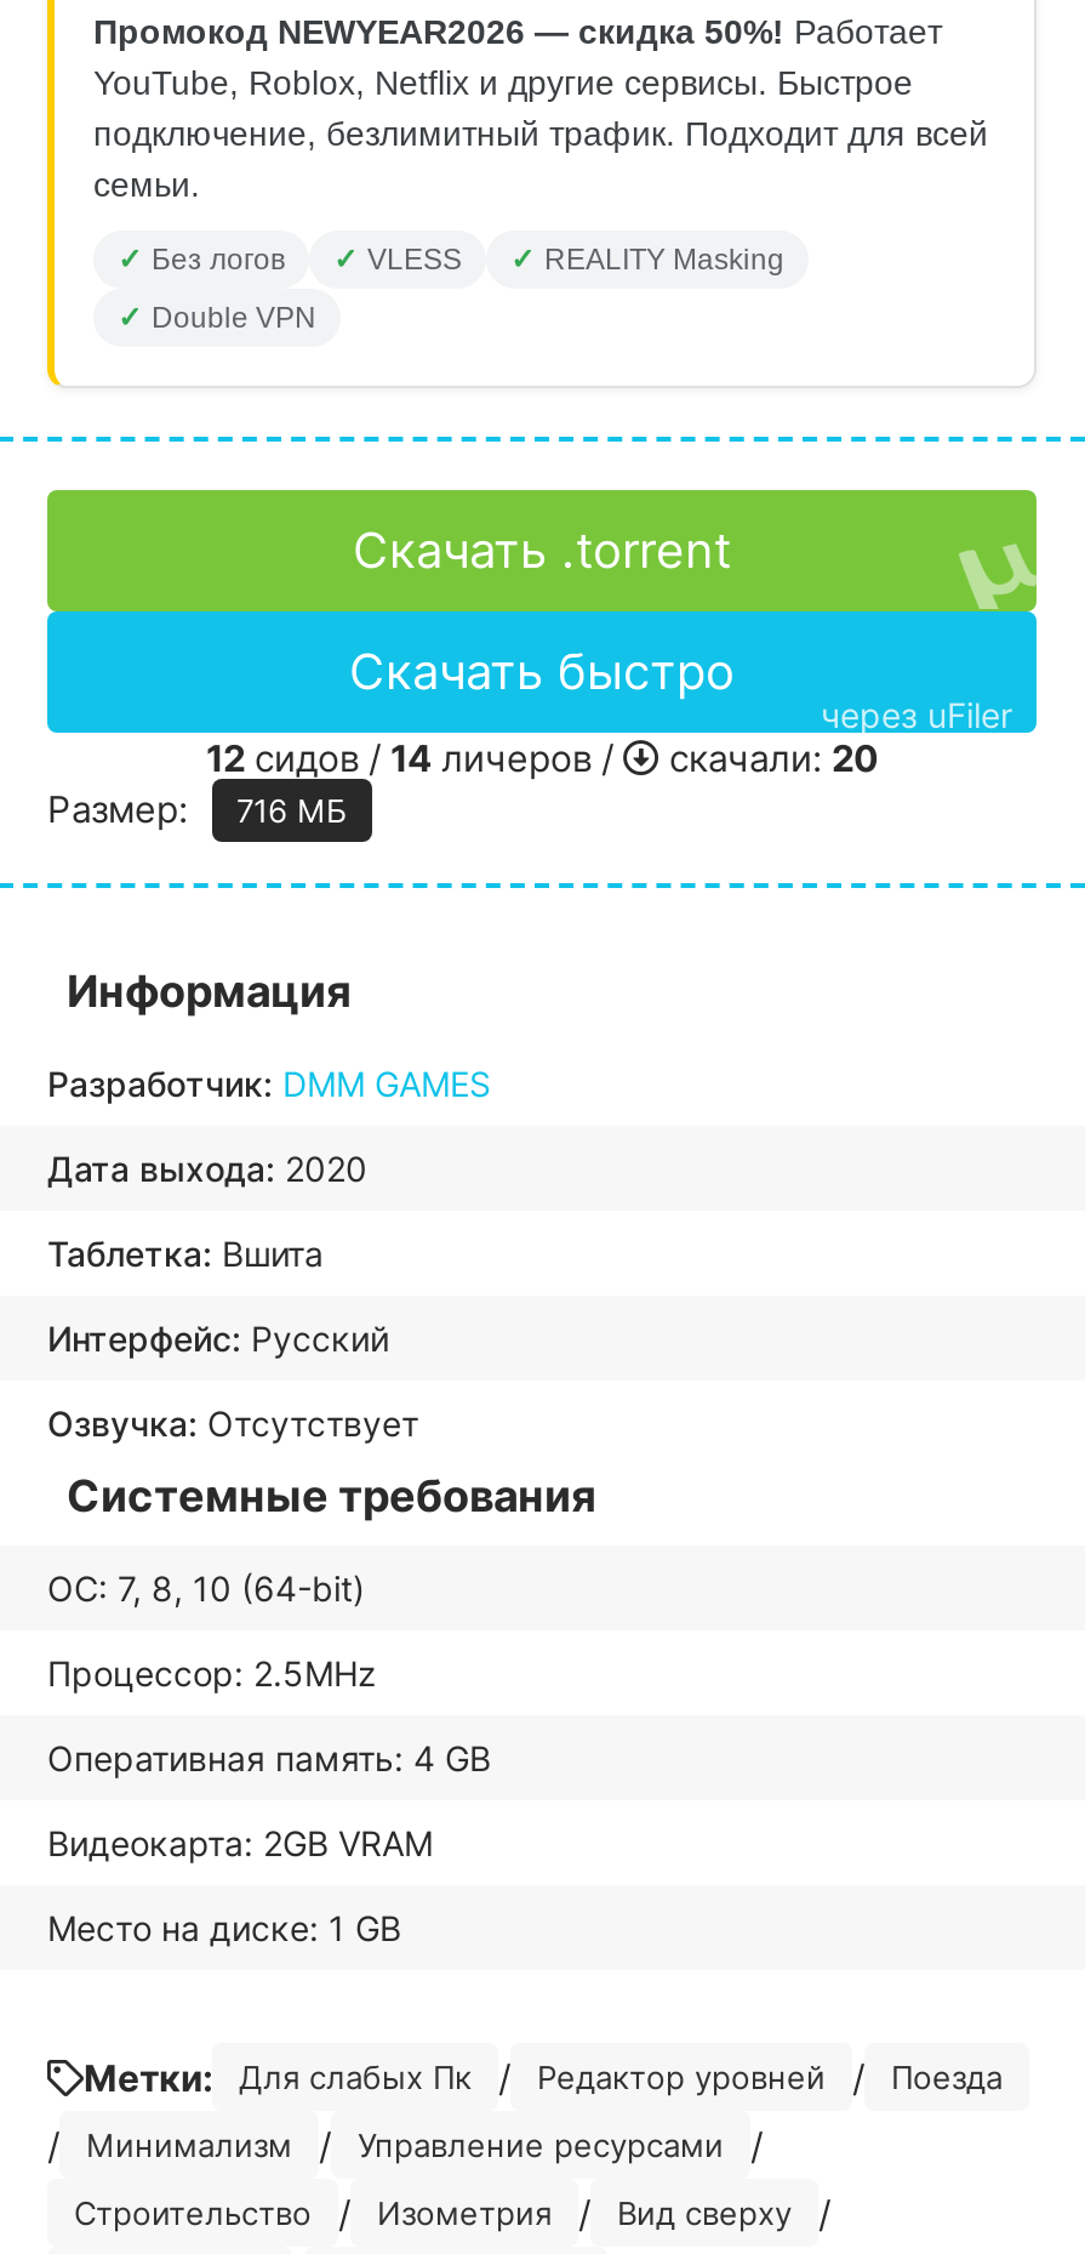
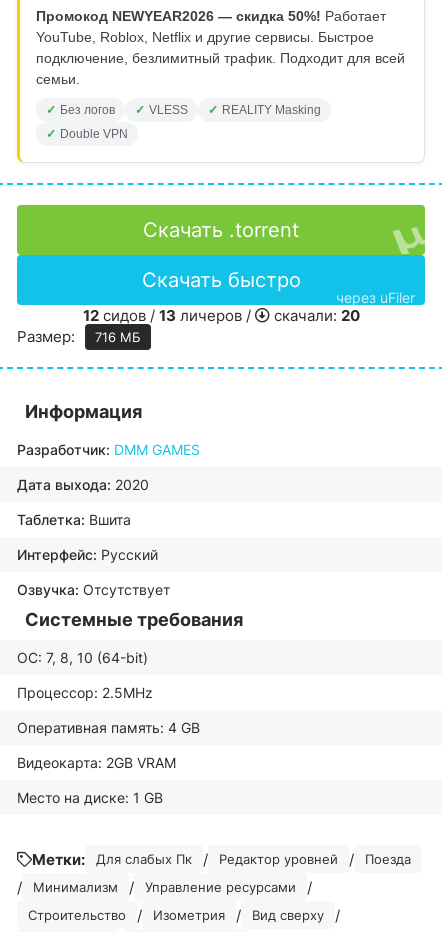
- 12 сидов / 14 личеров /
+ 12 сидов / 13 личеров /
